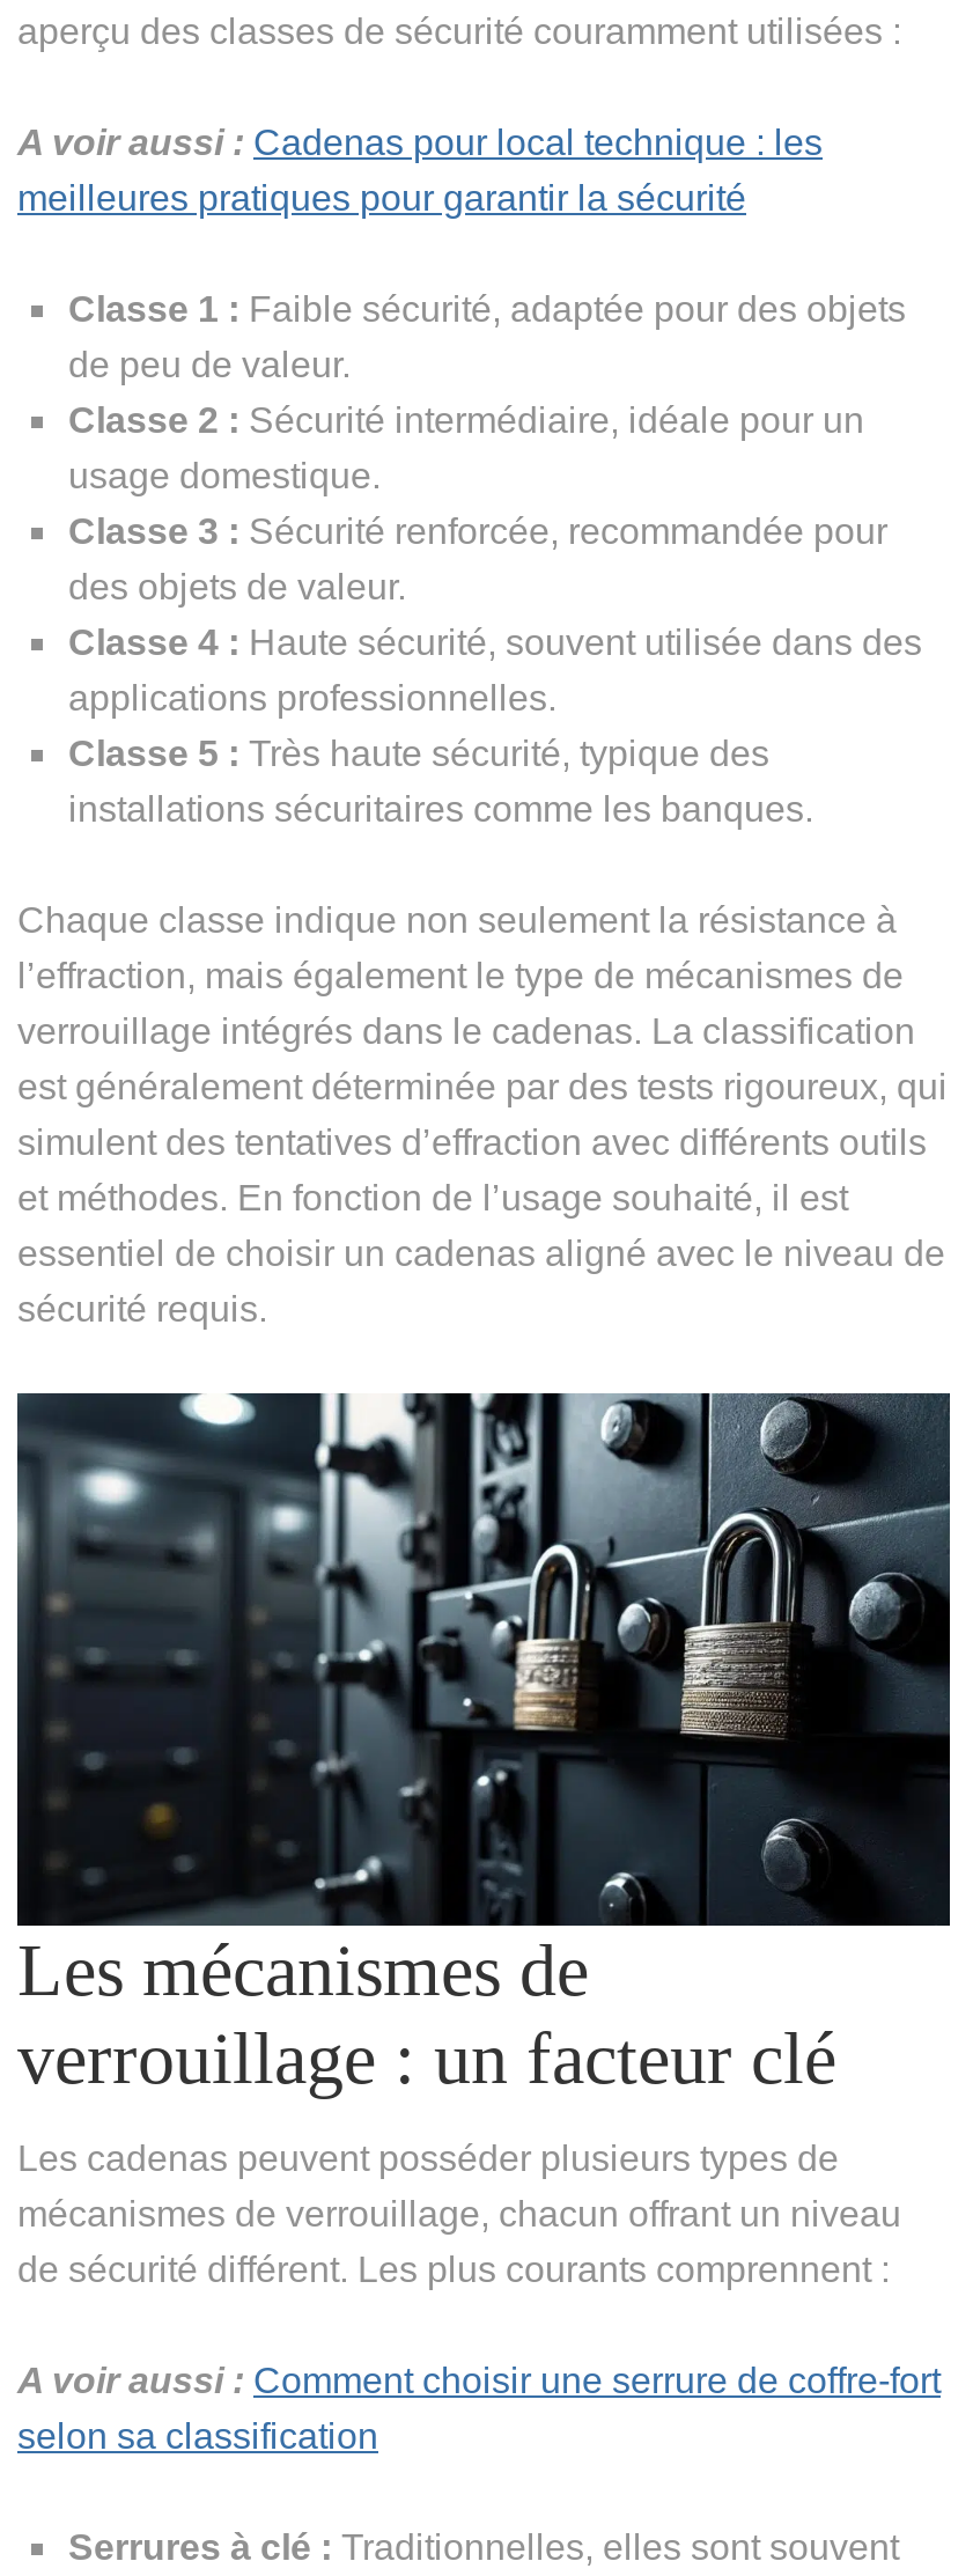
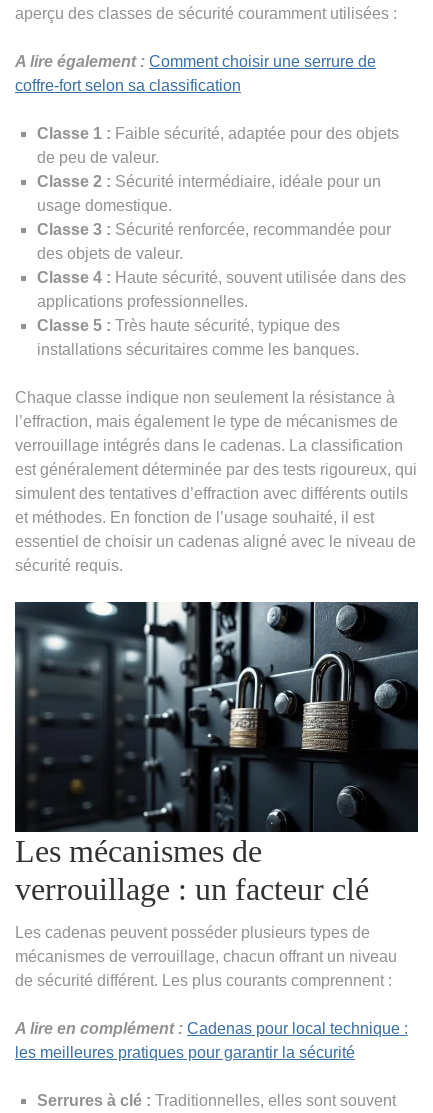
- A voir aussi : Cadenas pour local technique : les
- meilleures pratiques pour garantir la sécurité
+ A lire également : Comment choisir une serrure de
+ coffre-fort selon sa classification

- A voir aussi : Comment choisir une serrure de coffre-fort
- selon sa classification
+ A lire en complément : Cadenas pour local technique :
+ les meilleures pratiques pour garantir la sécurité
